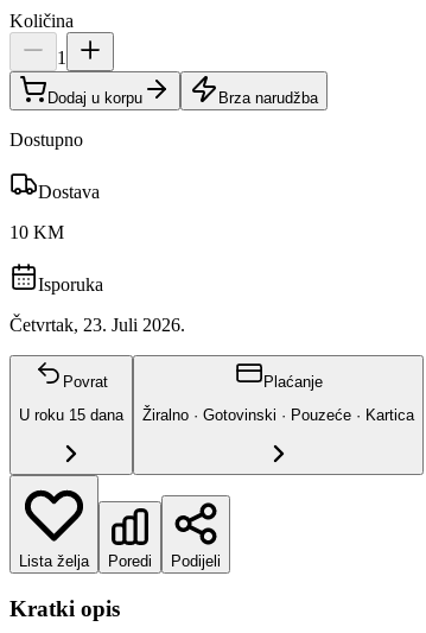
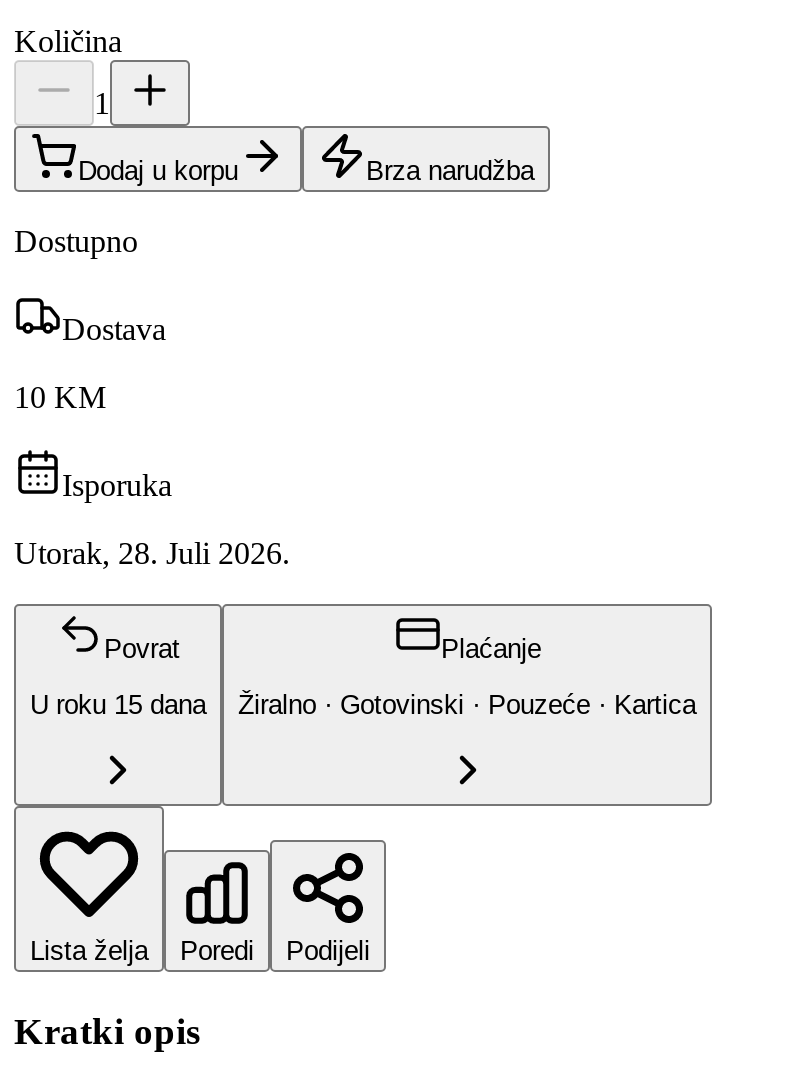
- Četvrtak, 23. Juli 2026.
+ Utorak, 28. Juli 2026.
